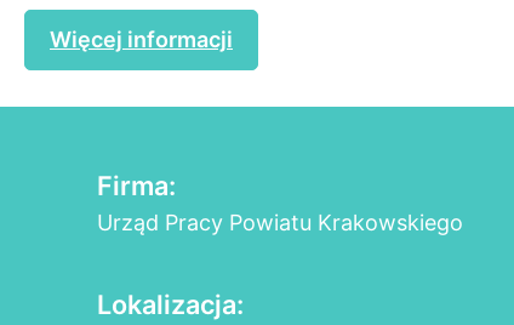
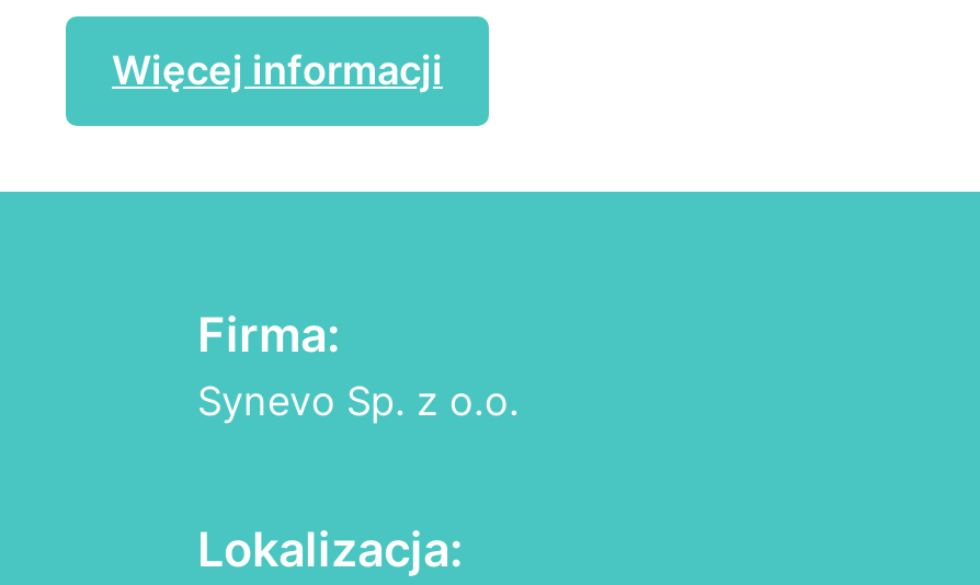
- Urząd Pracy Powiatu Krakowskiego
+ Synevo Sp. z o.o.
